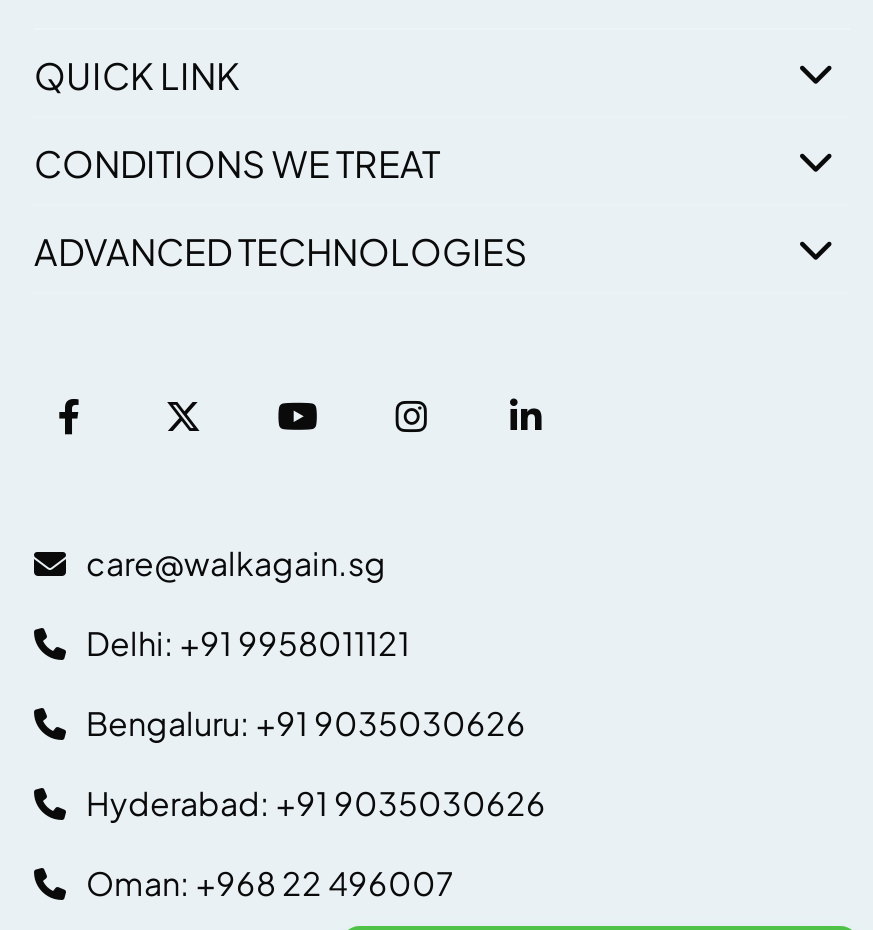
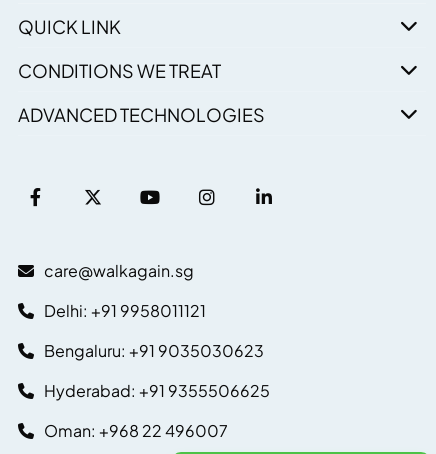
- Bengaluru: +91 9035030626
+ Bengaluru: +91 9035030623

- Hyderabad: +91 9035030626
+ Hyderabad: +91 9355506625
